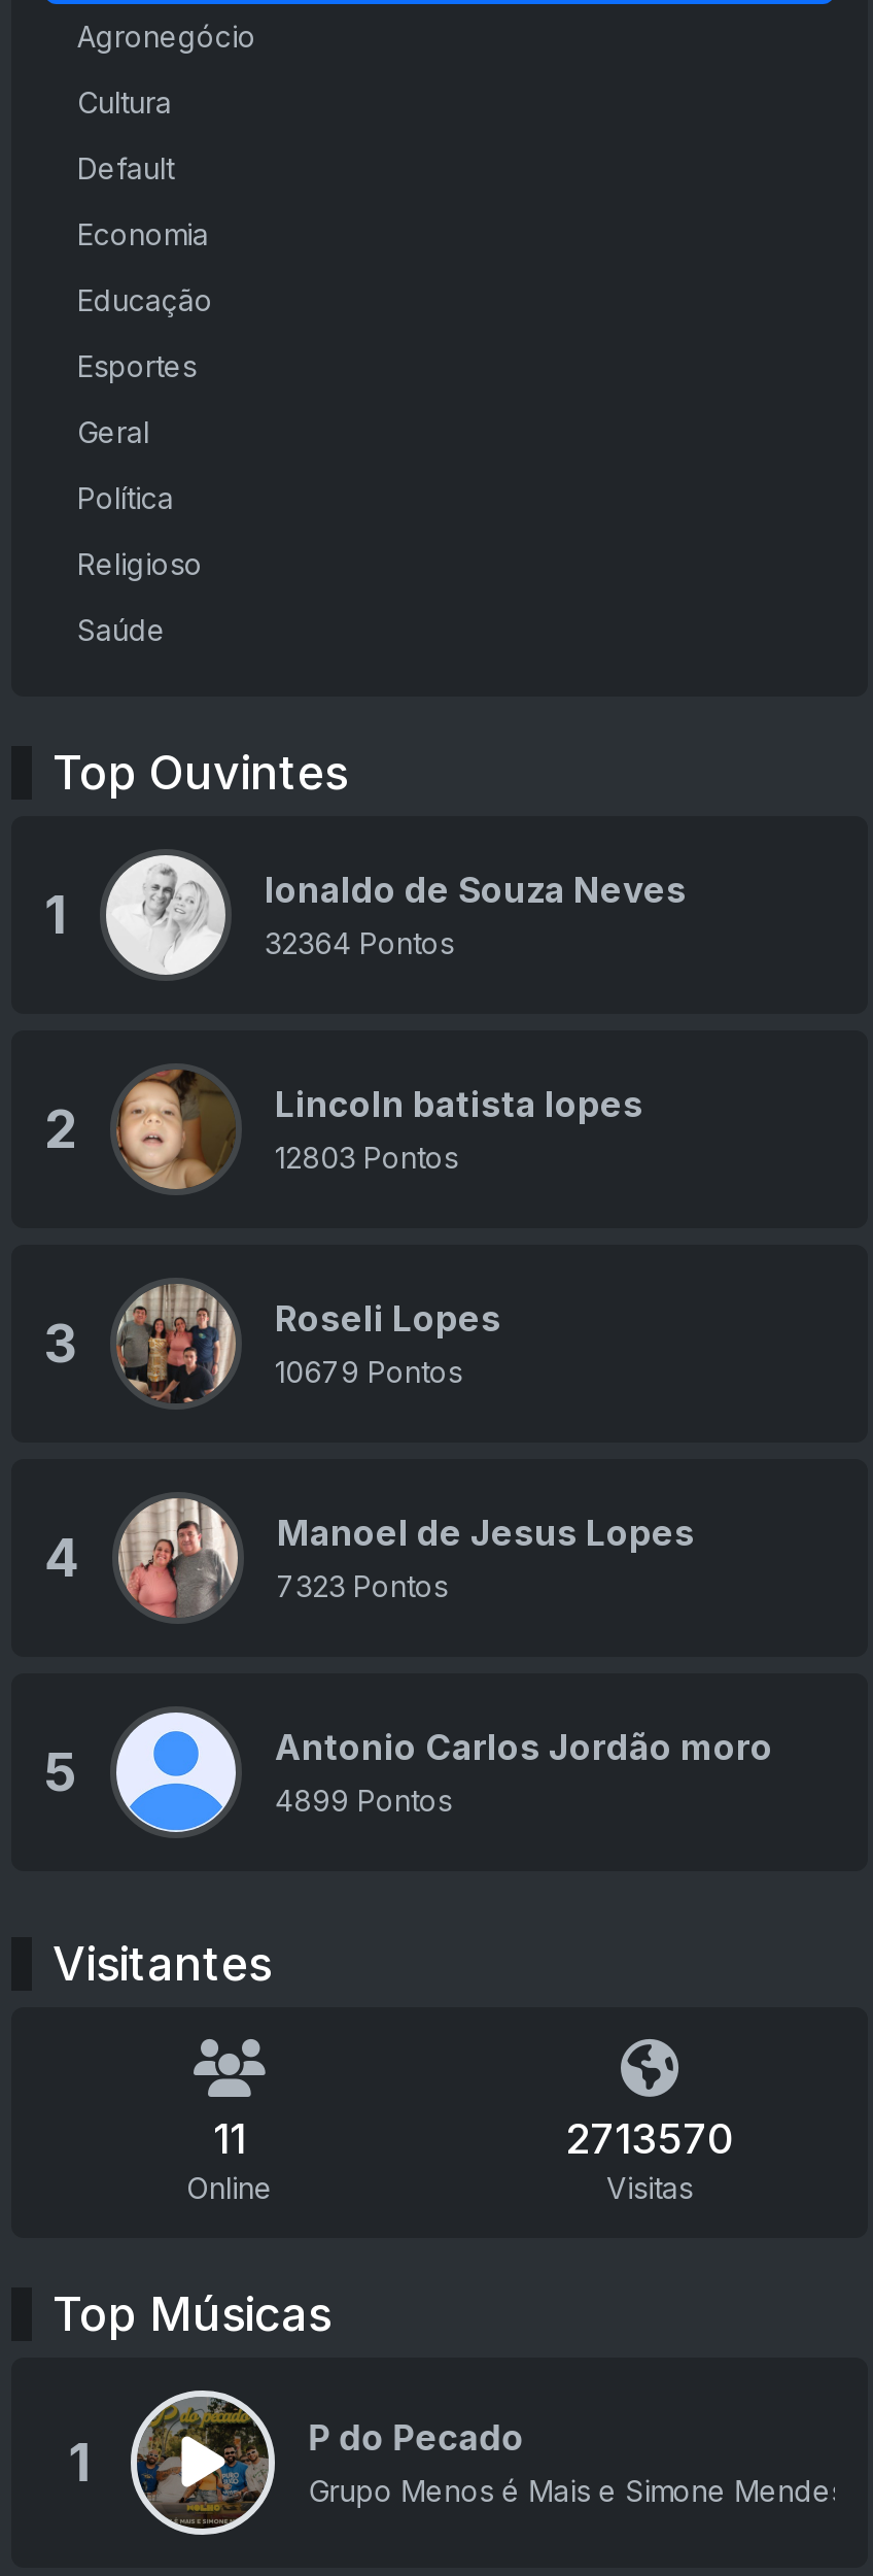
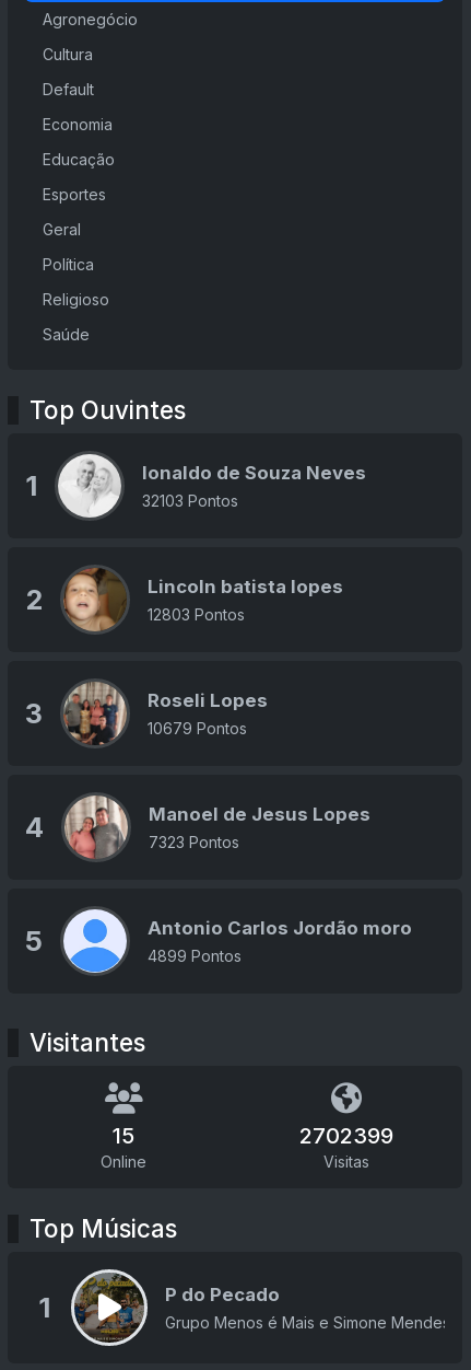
- 32364 Pontos
+ 32103 Pontos

- 11
+ 15

- 2713570
+ 2702399
